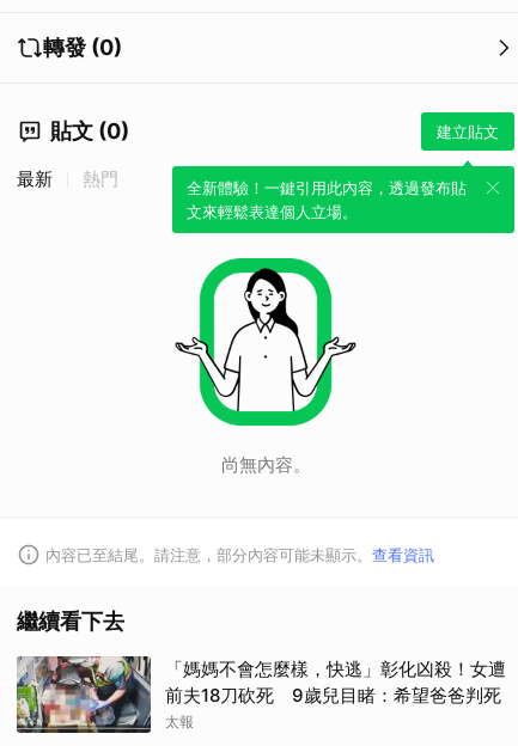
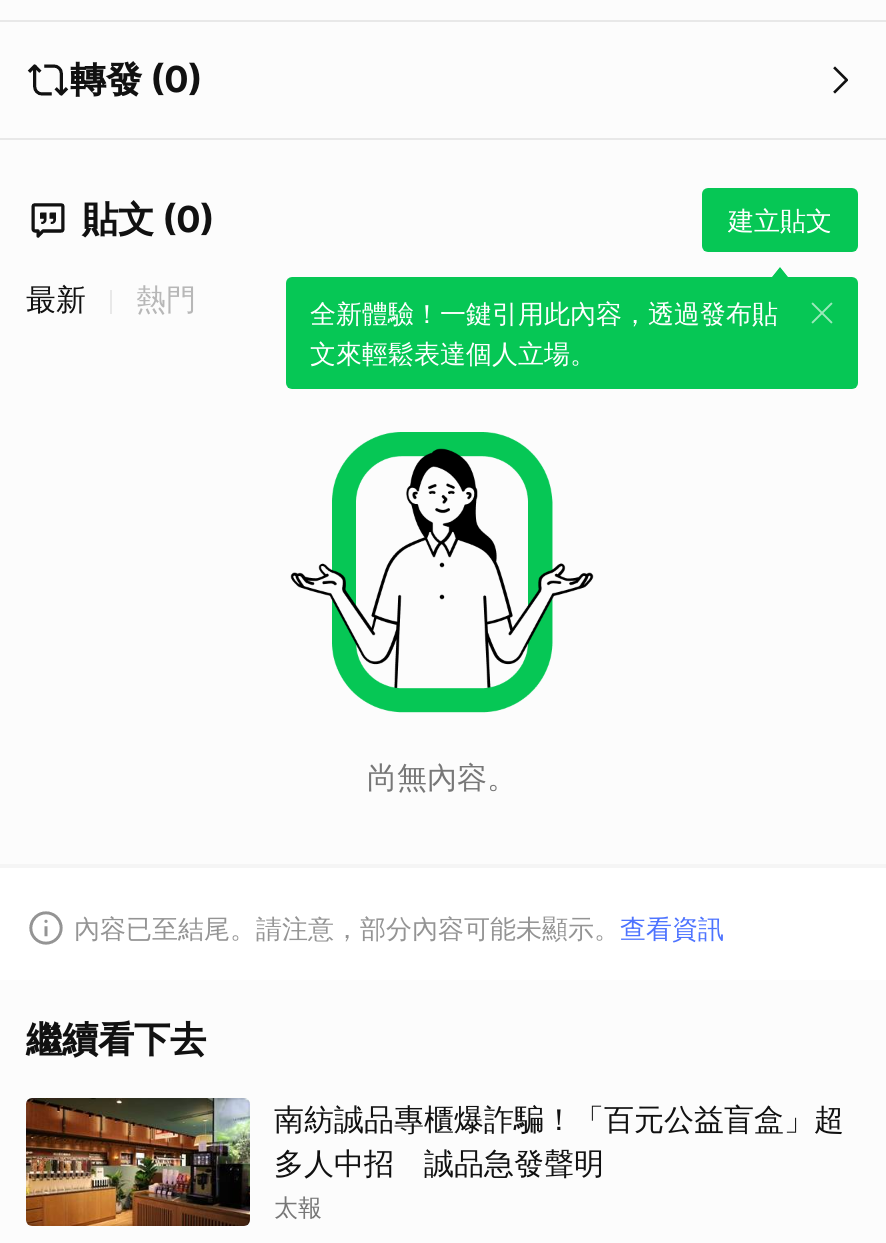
- [image]
- 「媽媽不會怎麼樣，快逃」彰化凶殺！女遭
- 前夫18刀砍死 9歲兒目睹：希望爸爸判死
+ [image]
+ 南紡誠品專櫃爆詐騙！「百元公益盲盒」超
+ 多人中招 誠品急發聲明
